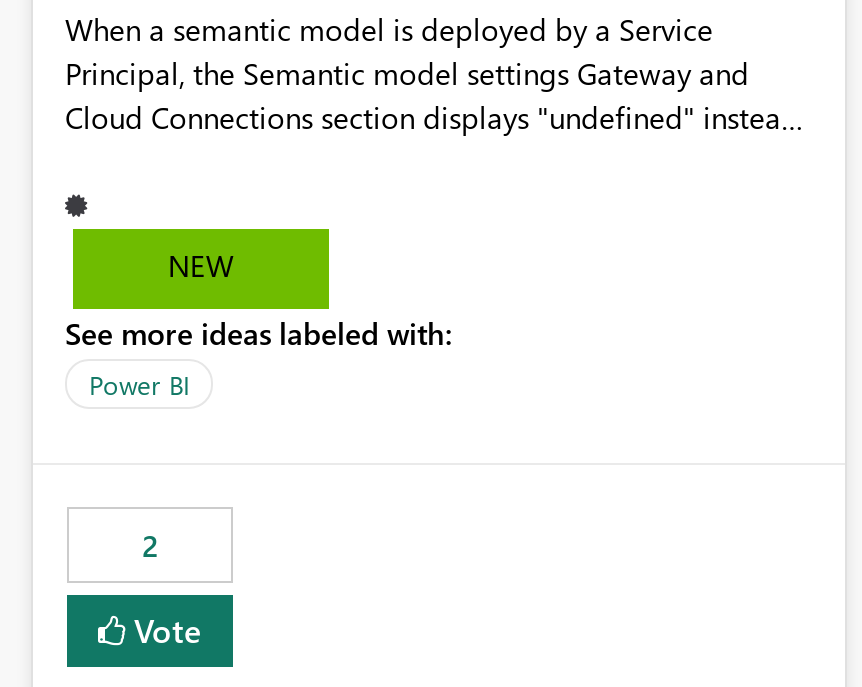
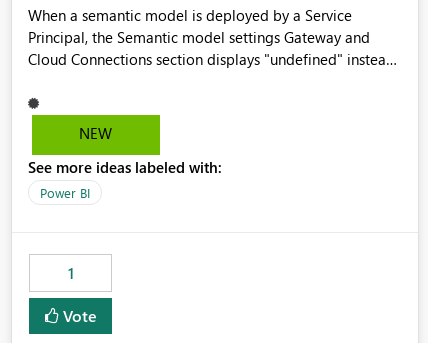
- 2
+ 1
